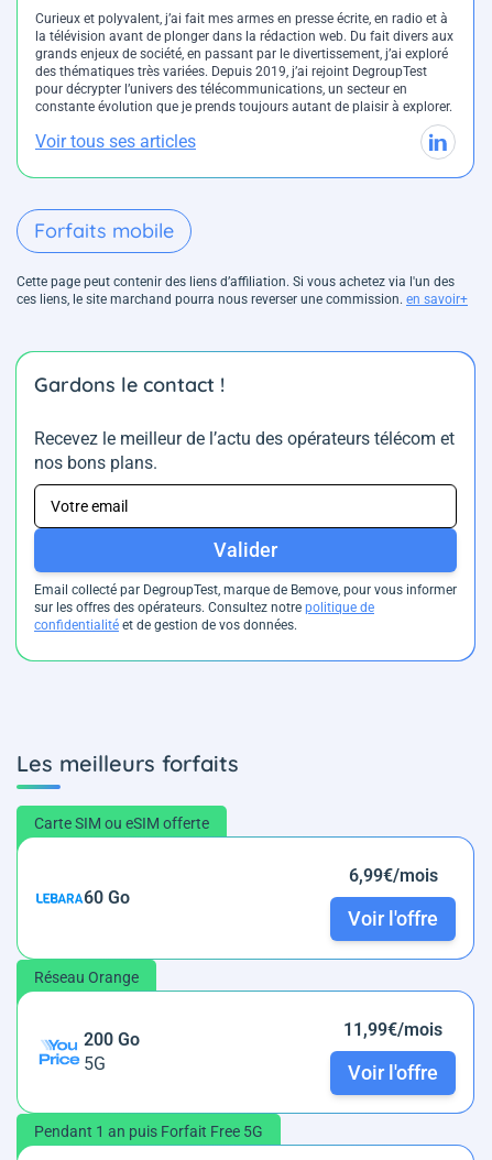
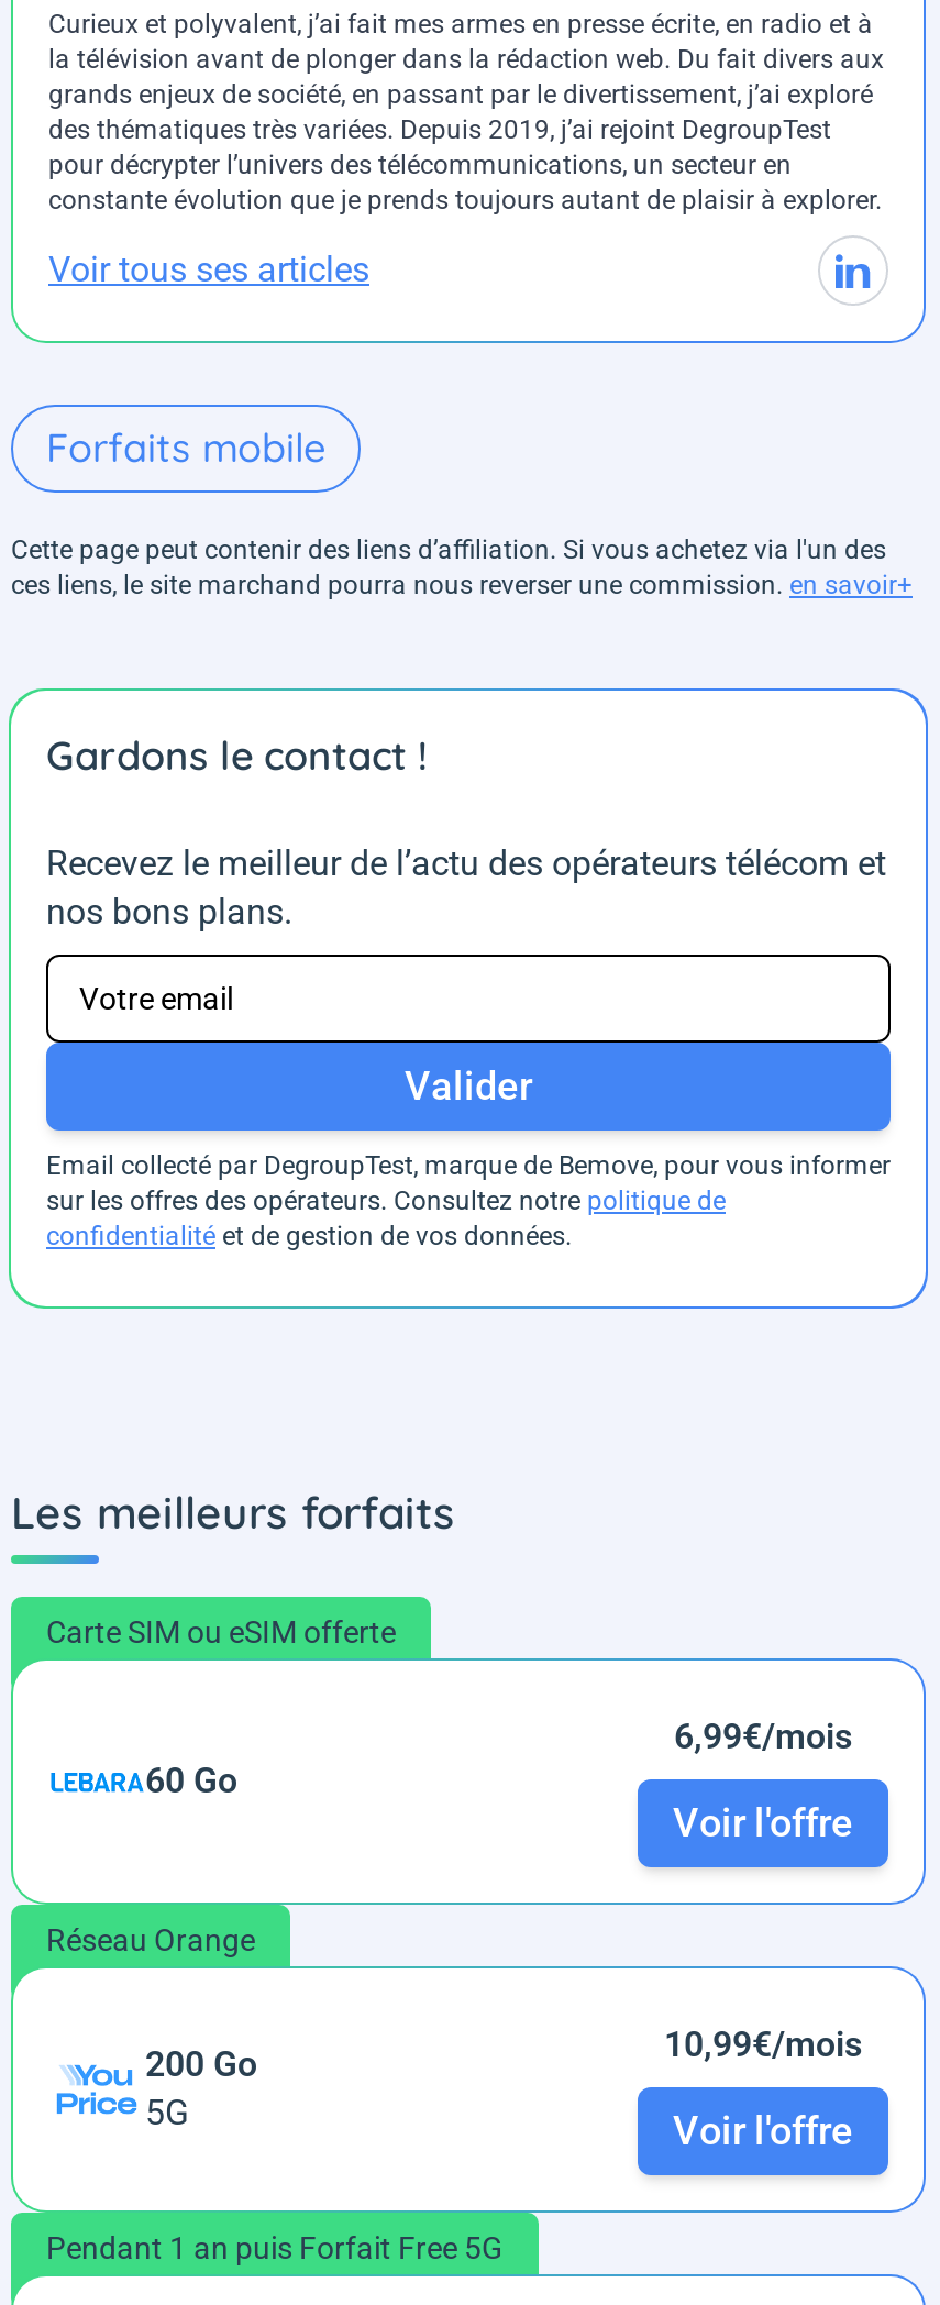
- 11,99€/mois
+ 10,99€/mois
